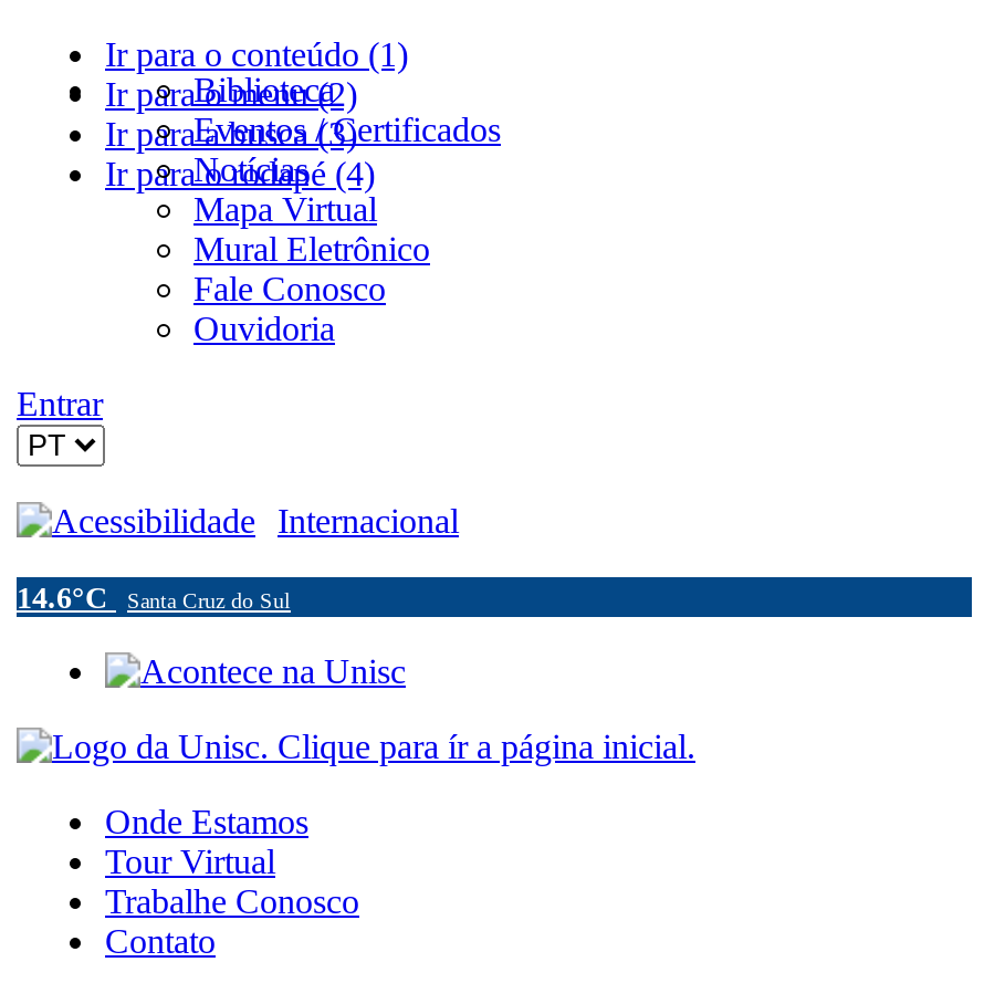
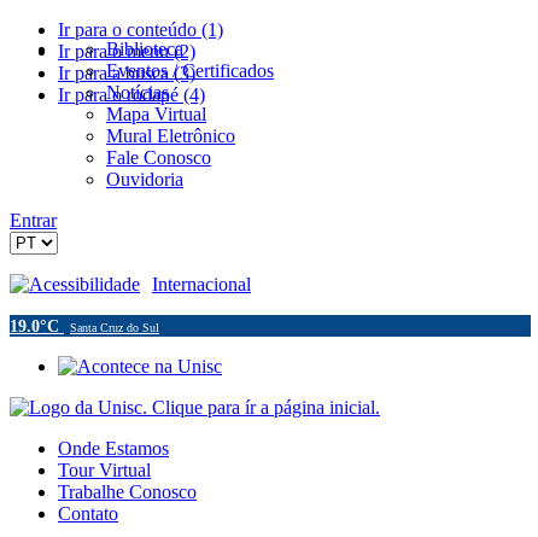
- 14.6°C Santa Cruz do Sul
+ 19.0°C Santa Cruz do Sul
